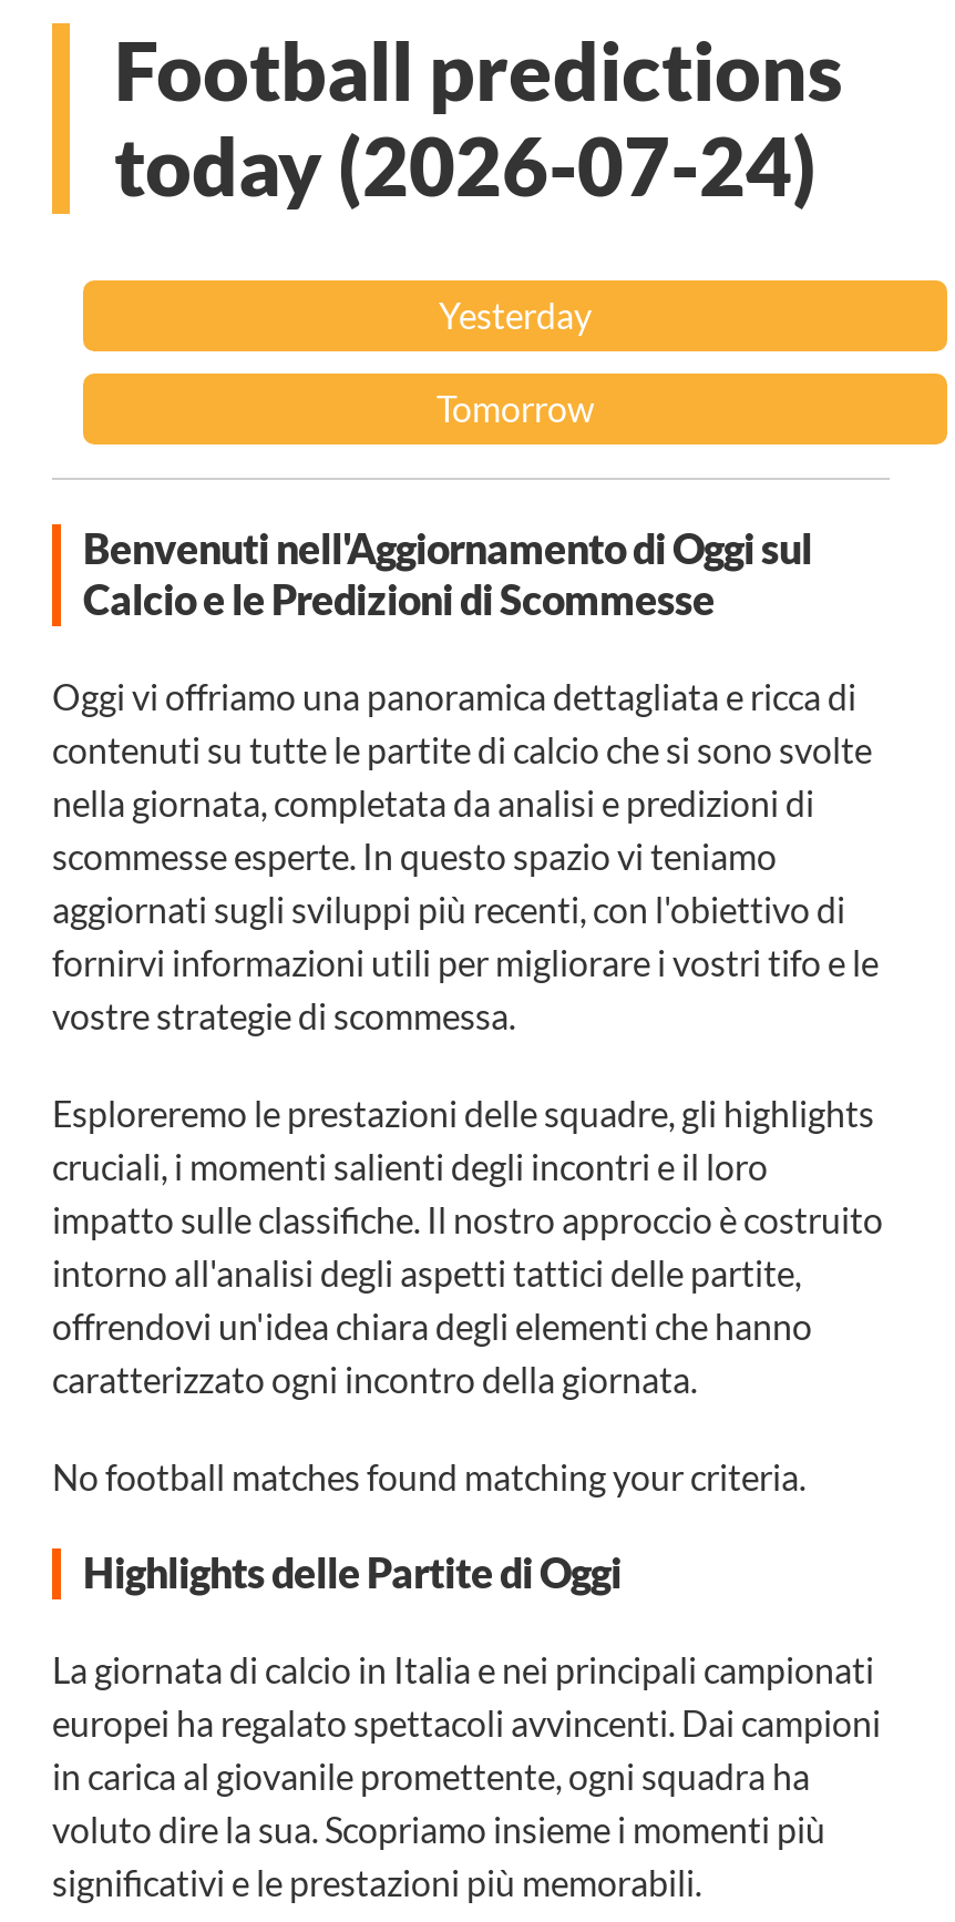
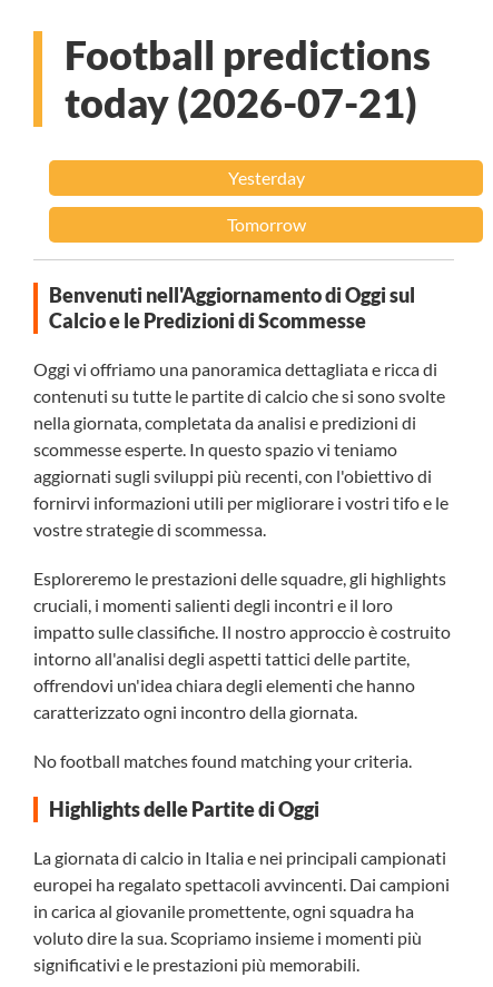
- today (2026-07-24)
+ today (2026-07-21)
